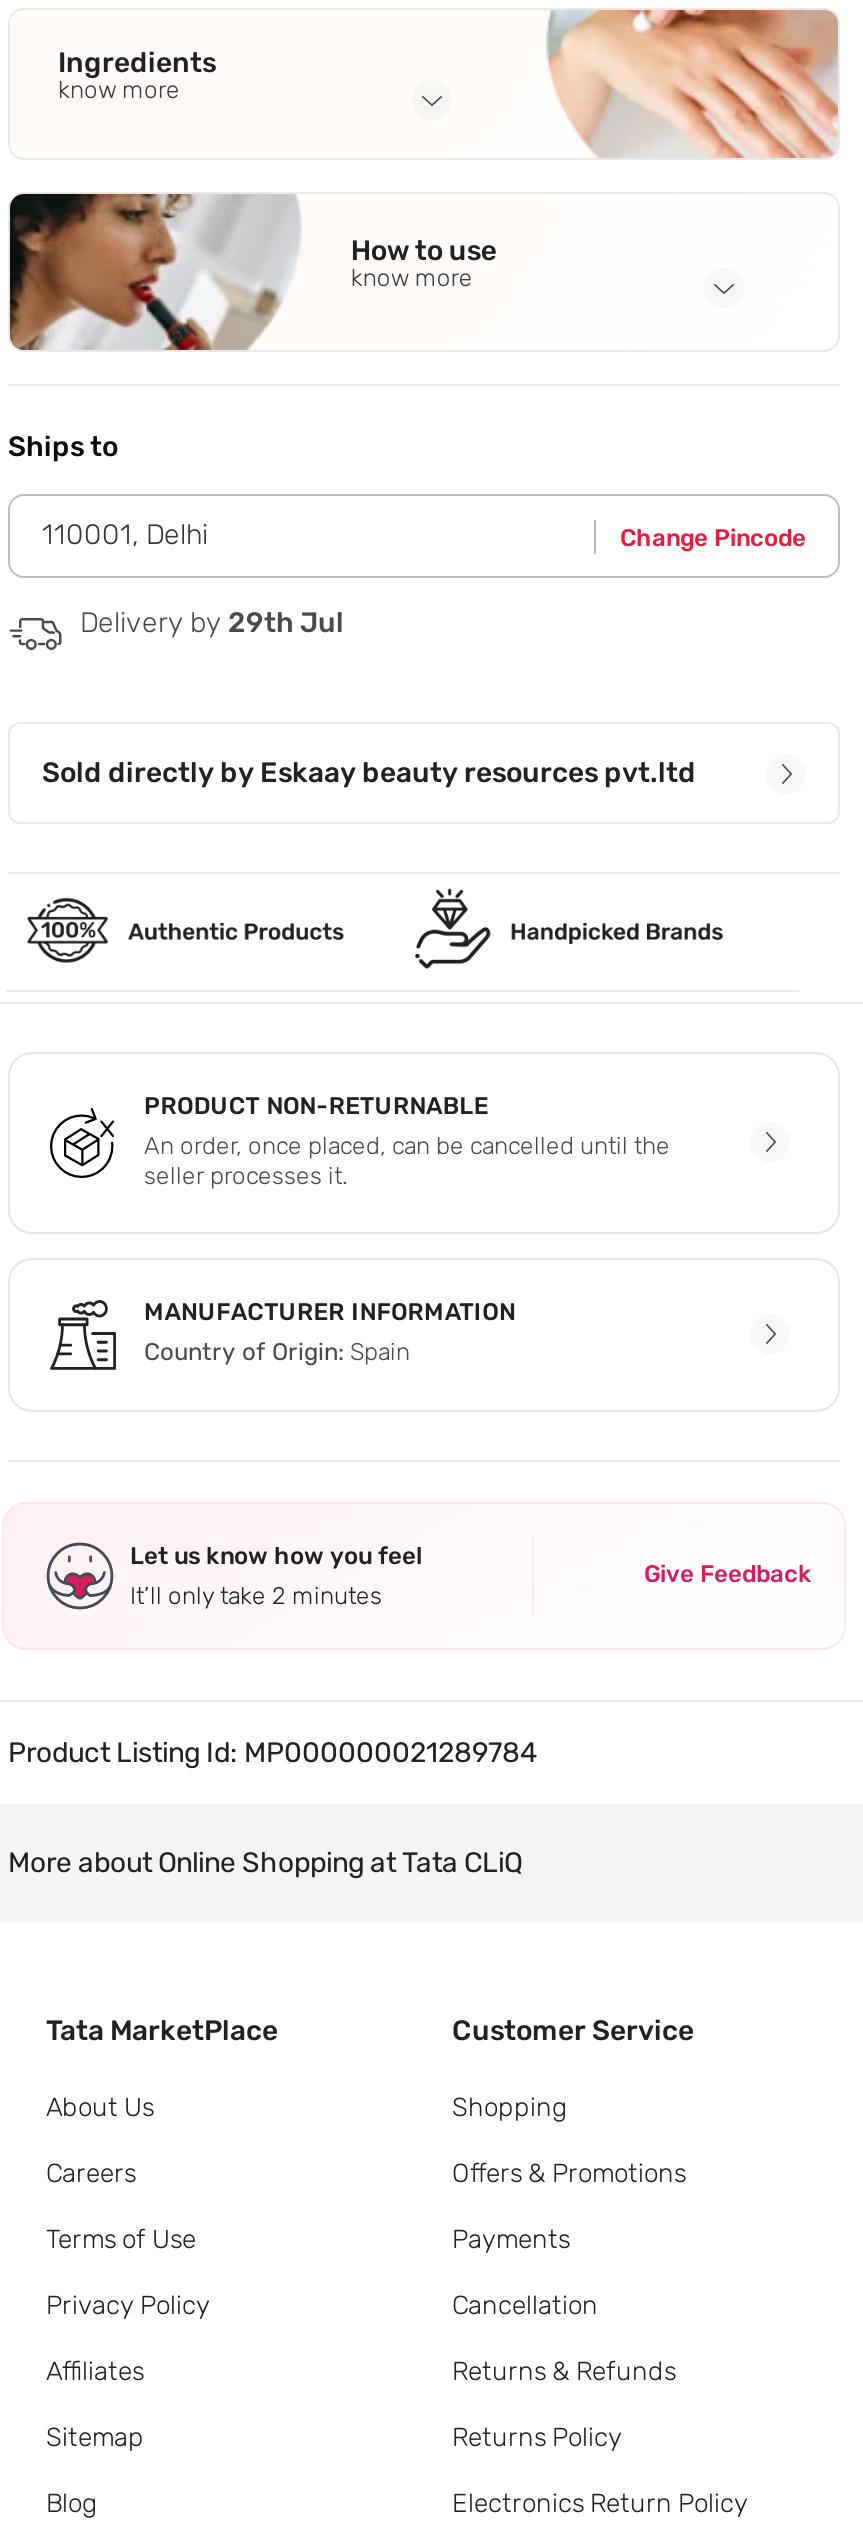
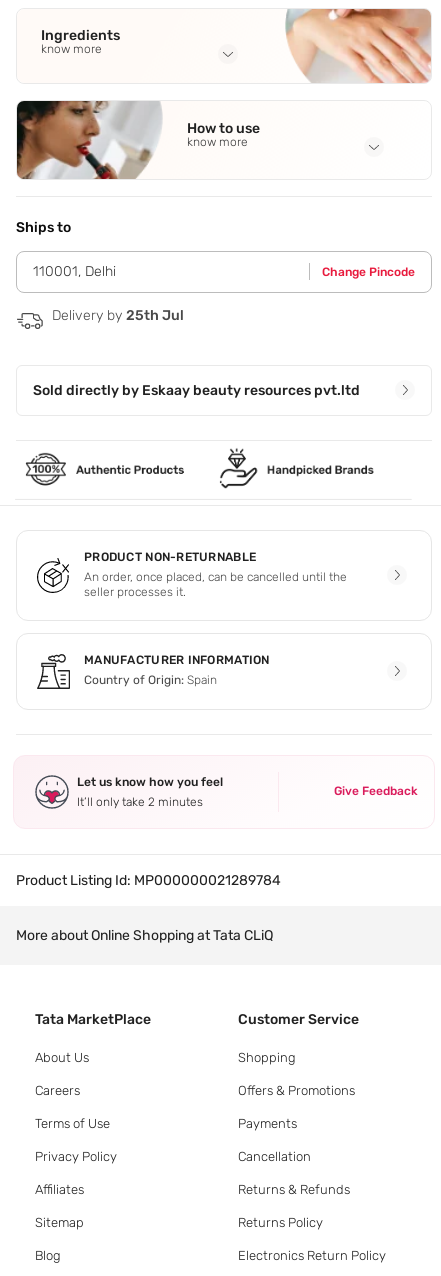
- Delivery by 29th Jul
+ Delivery by 25th Jul
